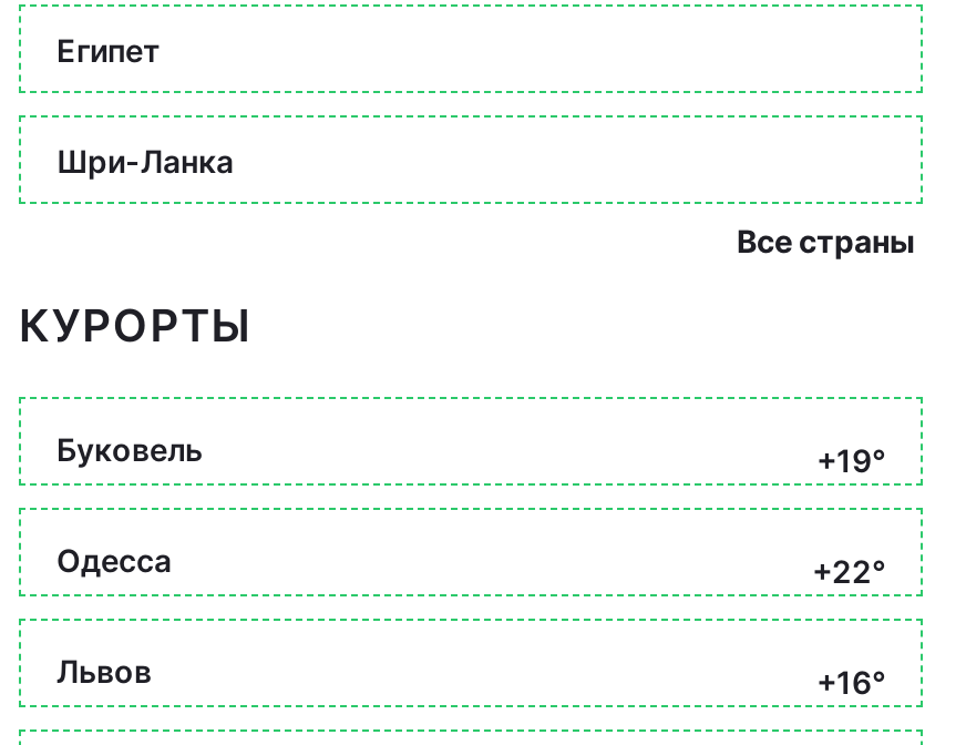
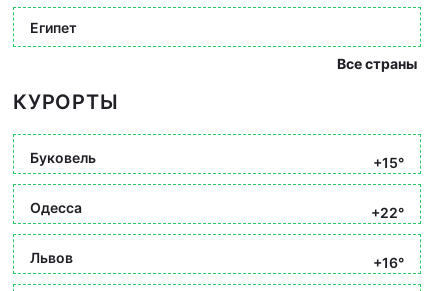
- Шри-Ланка

- +19°
+ +15°
